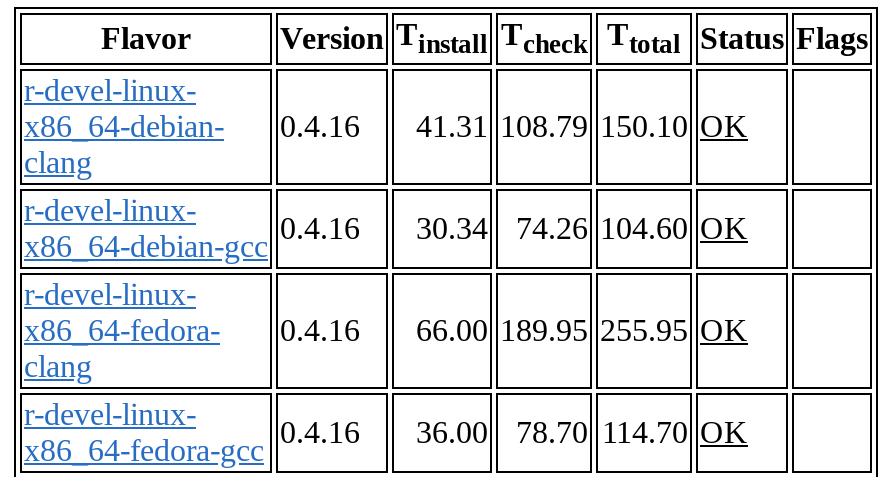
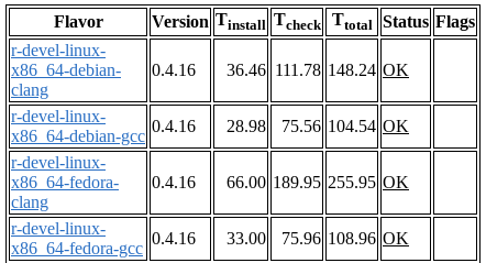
- x86_64-debian- 0.4.16 41.31 108.79 150.10 OK
+ x86_64-debian- 0.4.16 36.46 111.78 148.24 OK

- 30.34
+ 28.98

- 74.26 104.60 OK
+ 75.56 104.54 OK

- 36.00
+ 33.00

- 78.70 114.70 OK
+ 75.96 108.96 OK
